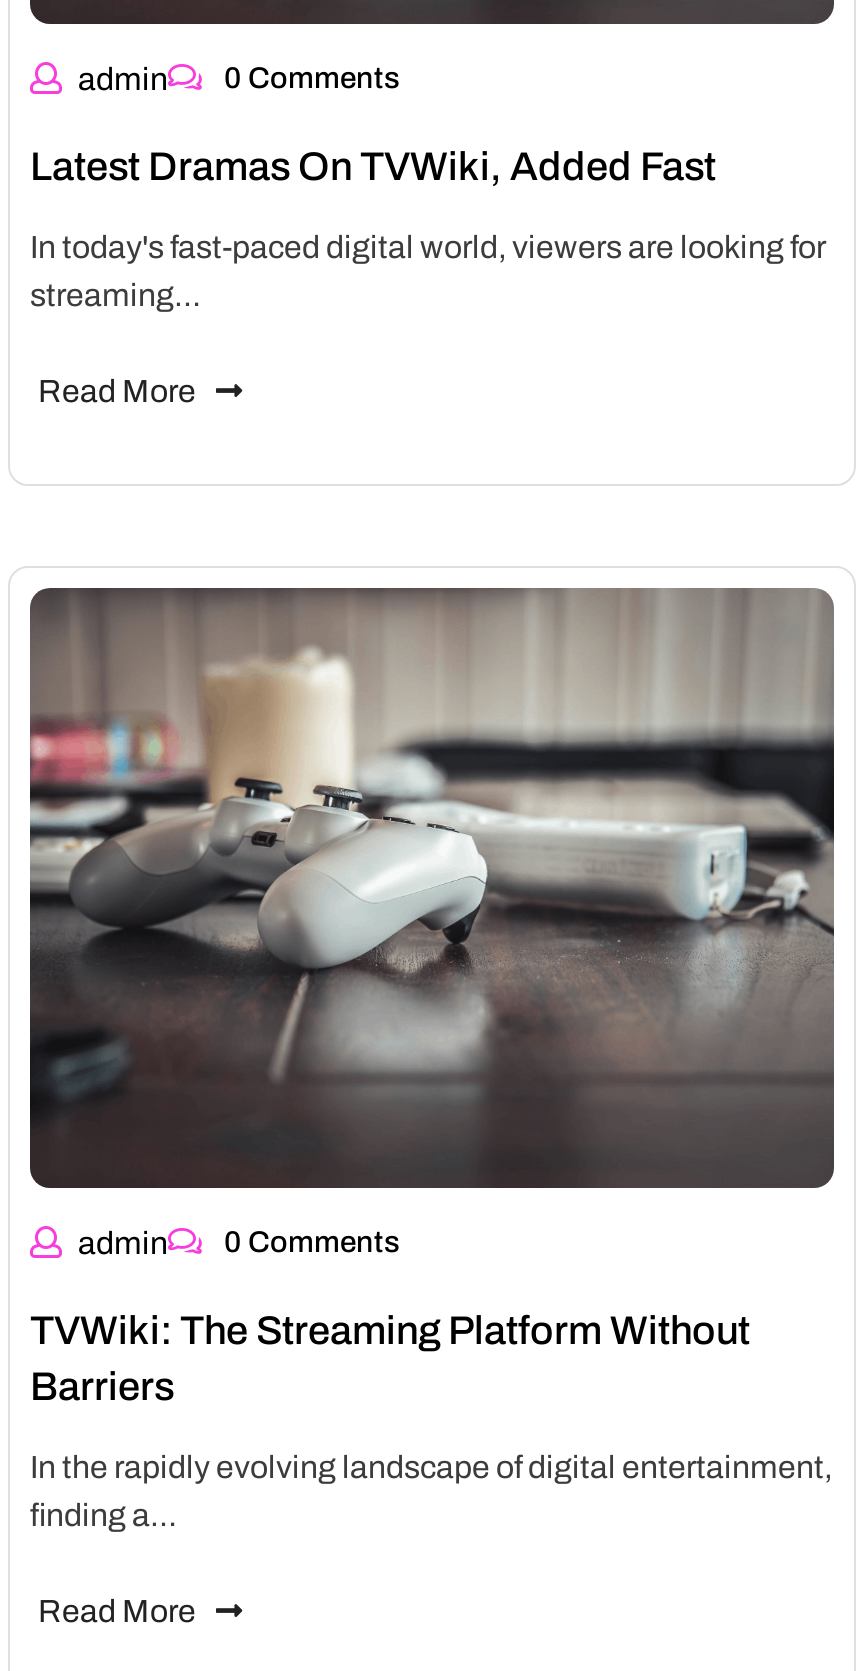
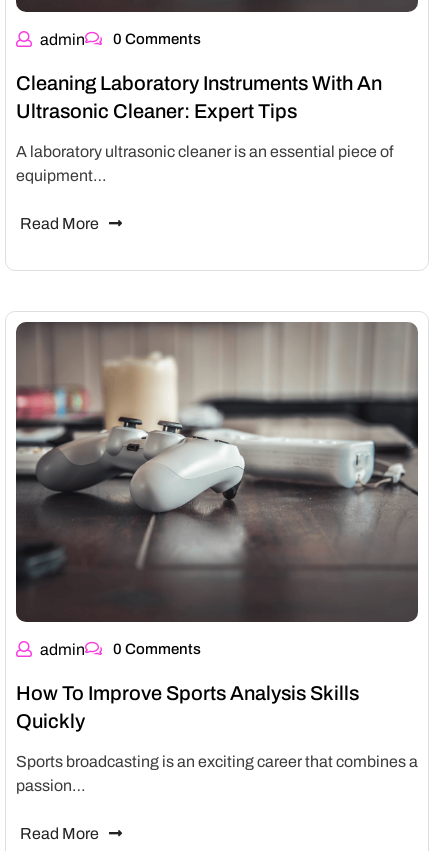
- Latest Dramas On TVWiki, Added Fast
+ Cleaning Laboratory Instruments With An
+ Ultrasonic Cleaner: Expert Tips

- In today's fast-paced digital world, viewers are looking for
- streaming…
+ A laboratory ultrasonic cleaner is an essential piece of
+ equipment…

- TVWiki: The Streaming Platform Without
- Barriers
+ How To Improve Sports Analysis Skills
+ Quickly

- In the rapidly evolving landscape of digital entertainment,
- finding a…
+ Sports broadcasting is an exciting career that combines a
+ passion…
